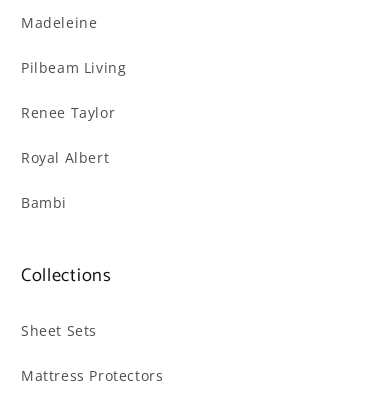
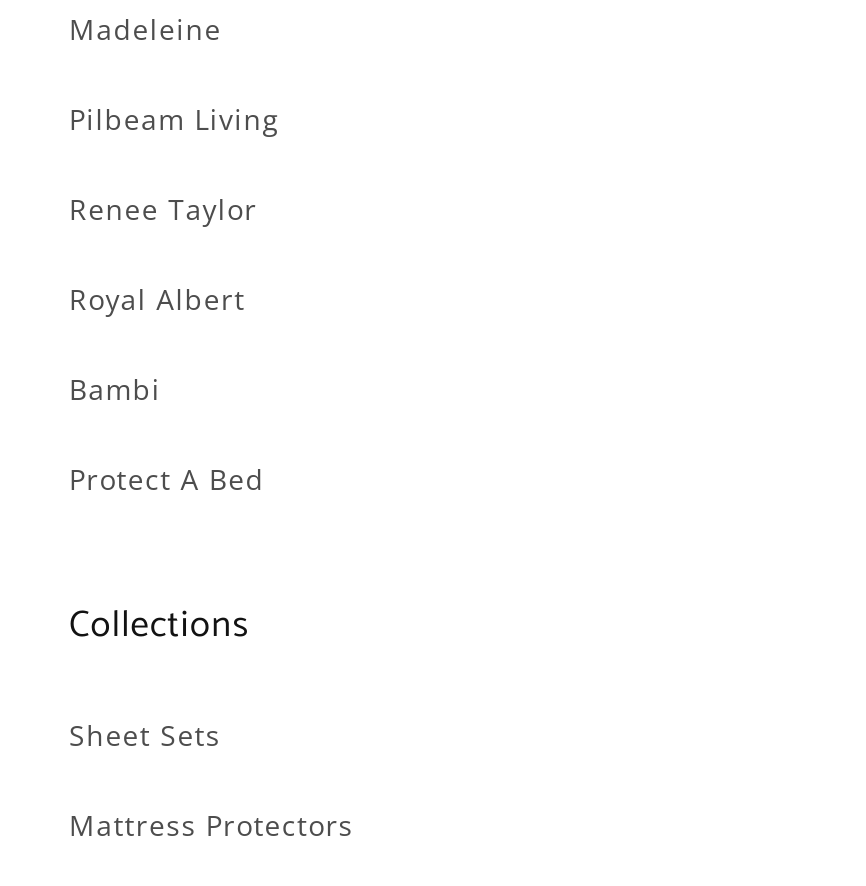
+ Protect A Bed
